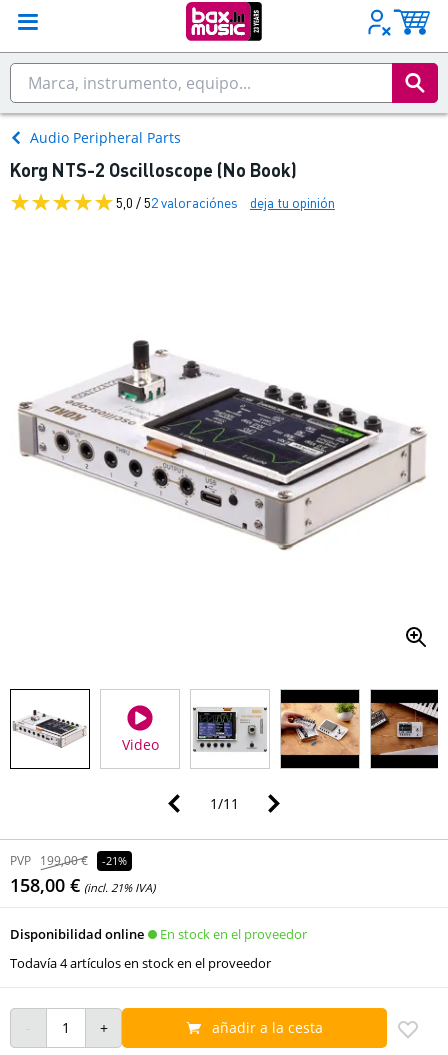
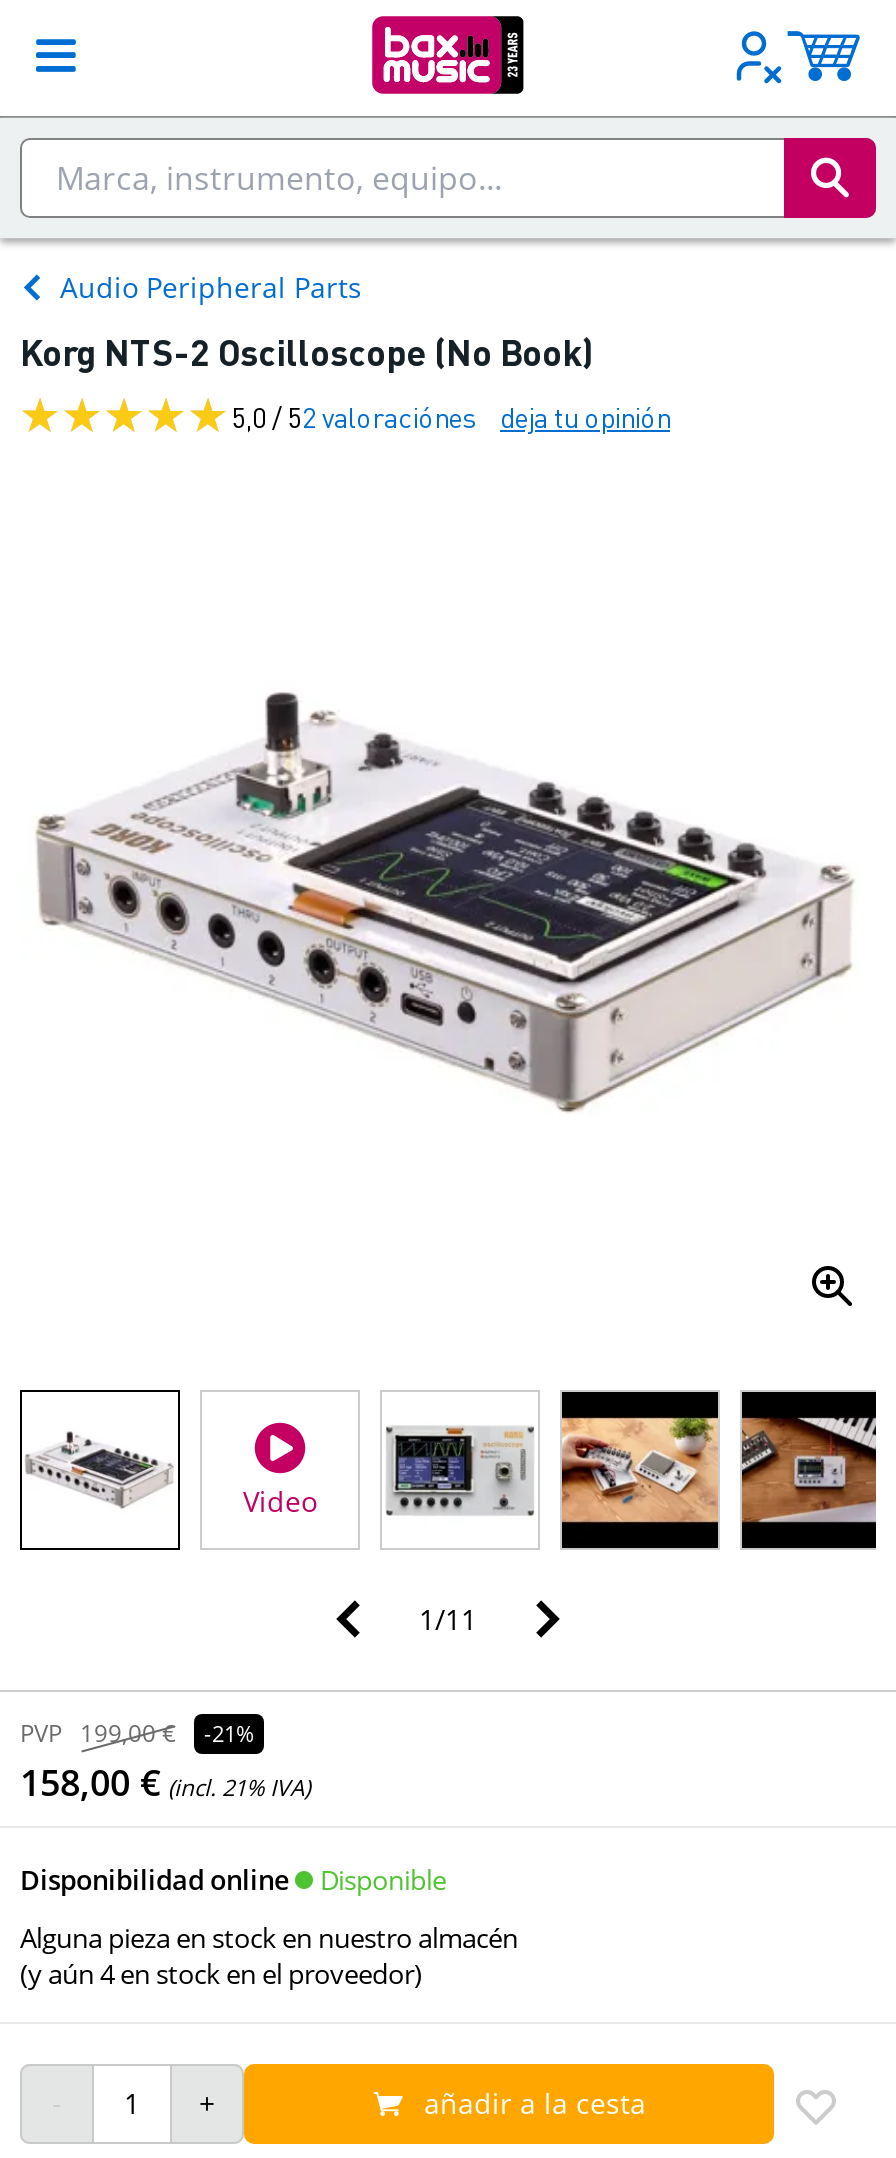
- En stock en el proveedor
+ Disponible

- Todavía 4 artículos en stock en el proveedor
+ Alguna pieza en stock en nuestro almacén
+ (y aún 4 en stock en el proveedor)
